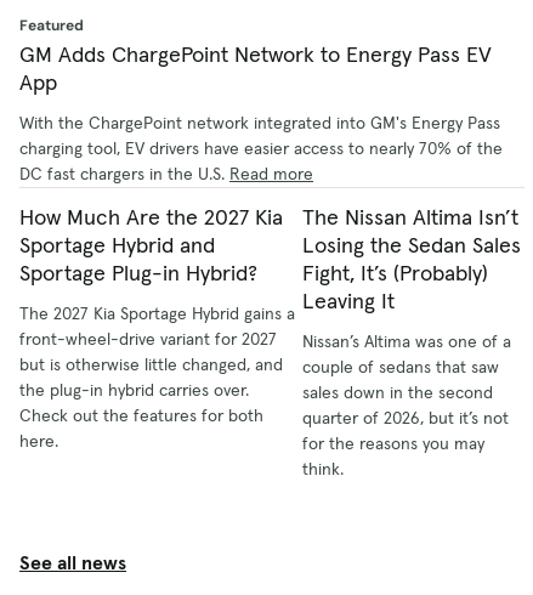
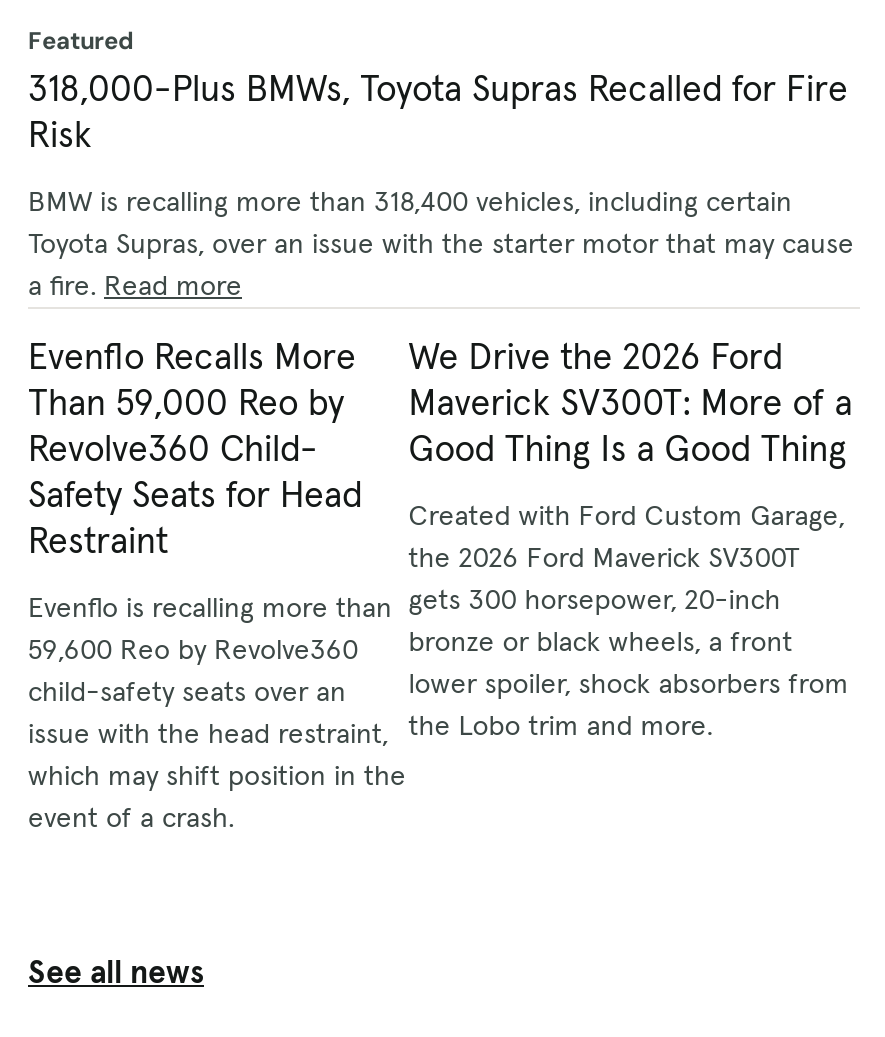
- GM Adds ChargePoint Network to Energy Pass EV
- App
+ 318,000-Plus BMWs, Toyota Supras Recalled for Fire
+ Risk

- With the ChargePoint network integrated into GM's Energy Pass
- charging tool, EV drivers have easier access to nearly 70% of the
- DC fast chargers in the U.S. Read more
+ BMW is recalling more than 318,400 vehicles, including certain
+ Toyota Supras, over an issue with the starter motor that may cause
+ a fire. Read more

- How Much Are the 2027 Kia
- Sportage Hybrid and
- Sportage Plug-in Hybrid?
+ Evenflo Recalls More
+ Than 59,000 Reo by
+ Revolve360 Child-
+ Safety Seats for Head
+ Restraint

- The Nissan Altima Isn’t
- Losing the Sedan Sales
- Fight, It’s (Probably)
- Leaving It
+ We Drive the 2026 Ford
+ Maverick SV300T: More of a
+ Good Thing Is a Good Thing

- The 2027 Kia Sportage Hybrid gains a
- front-wheel-drive variant for 2027
- but is otherwise little changed, and
- the plug-in hybrid carries over.
- Check out the features for both
- here.
+ Evenflo is recalling more than
+ 59,600 Reo by Revolve360
+ child-safety seats over an
+ issue with the head restraint,
+ which may shift position in the
+ event of a crash.

- Nissan’s Altima was one of a
- couple of sedans that saw
- sales down in the second
- quarter of 2026, but it’s not
- for the reasons you may
- think.
+ Created with Ford Custom Garage,
+ the 2026 Ford Maverick SV300T
+ gets 300 horsepower, 20-inch
+ bronze or black wheels, a front
+ lower spoiler, shock absorbers from
+ the Lobo trim and more.
